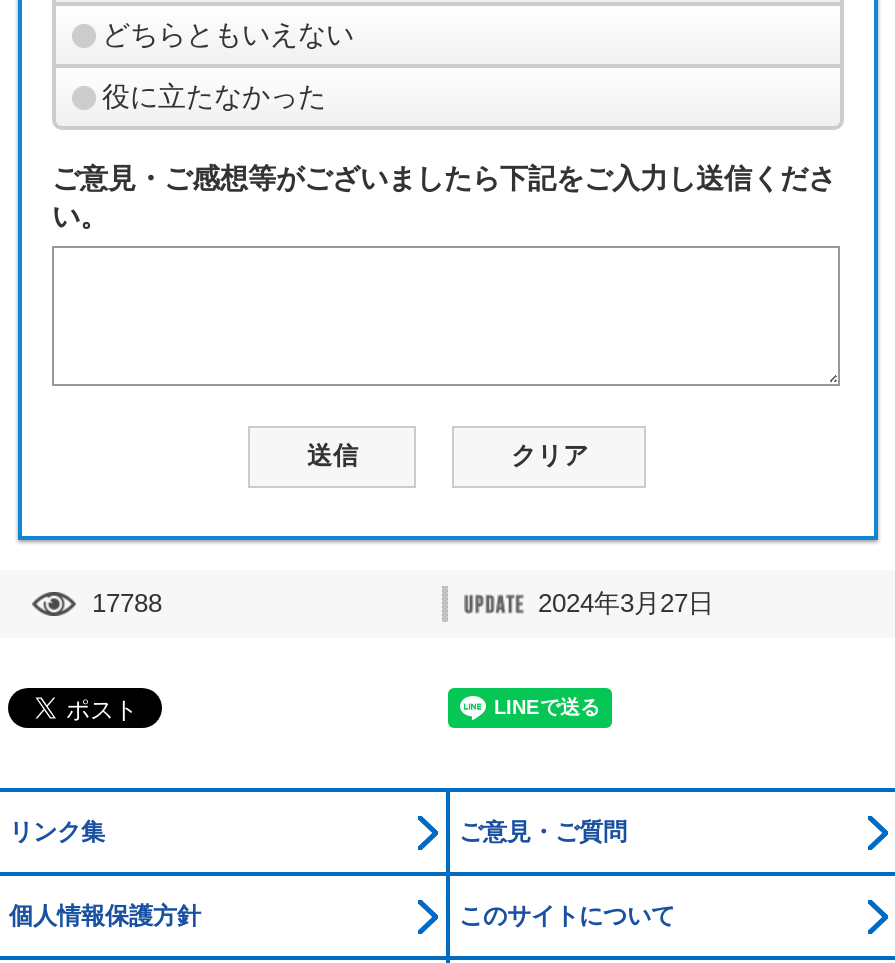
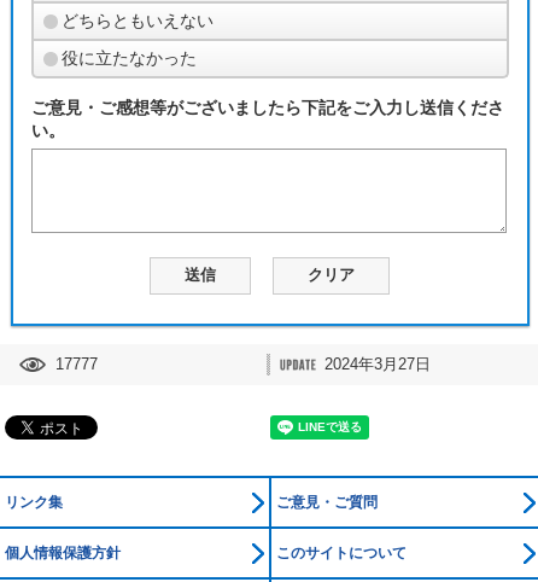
- 17788
+ 17777
